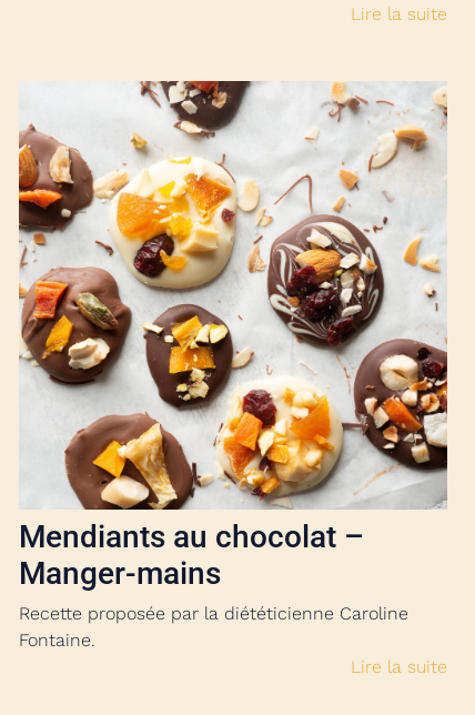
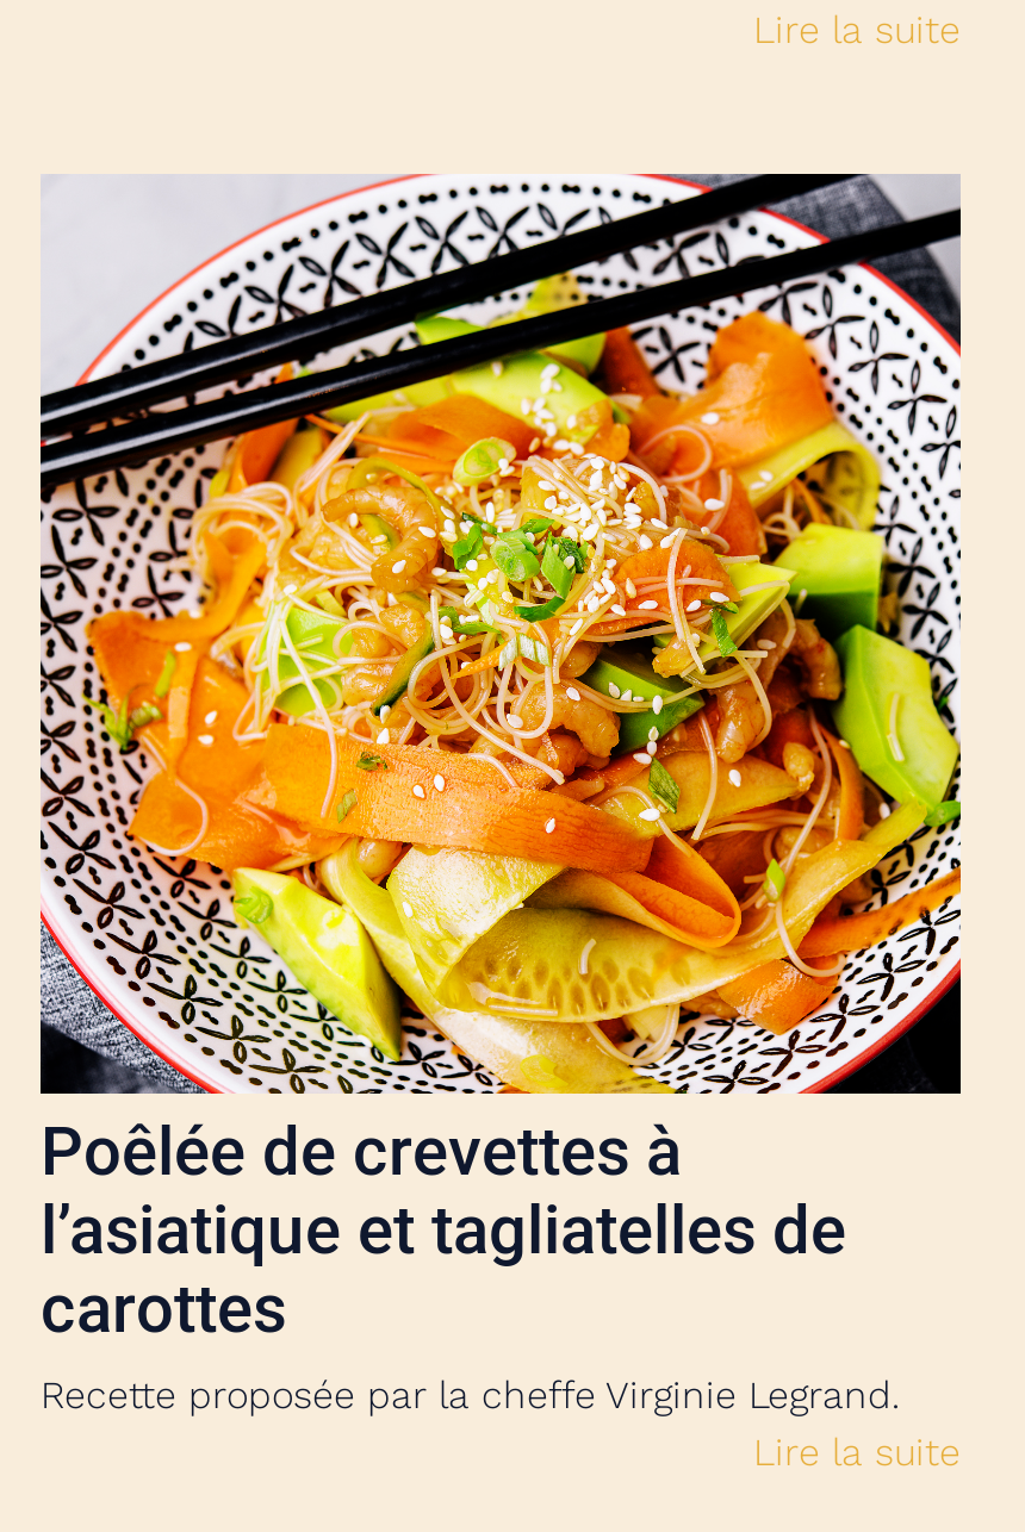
- [image]
- Mendiants au chocolat –
- Manger-mains
- Recette proposée par la diététicienne Caroline
- Fontaine.
+ [image]
+ Poêlée de crevettes à
+ l’asiatique et tagliatelles de
+ carottes
+ Recette proposée par la cheffe Virginie Legrand.
